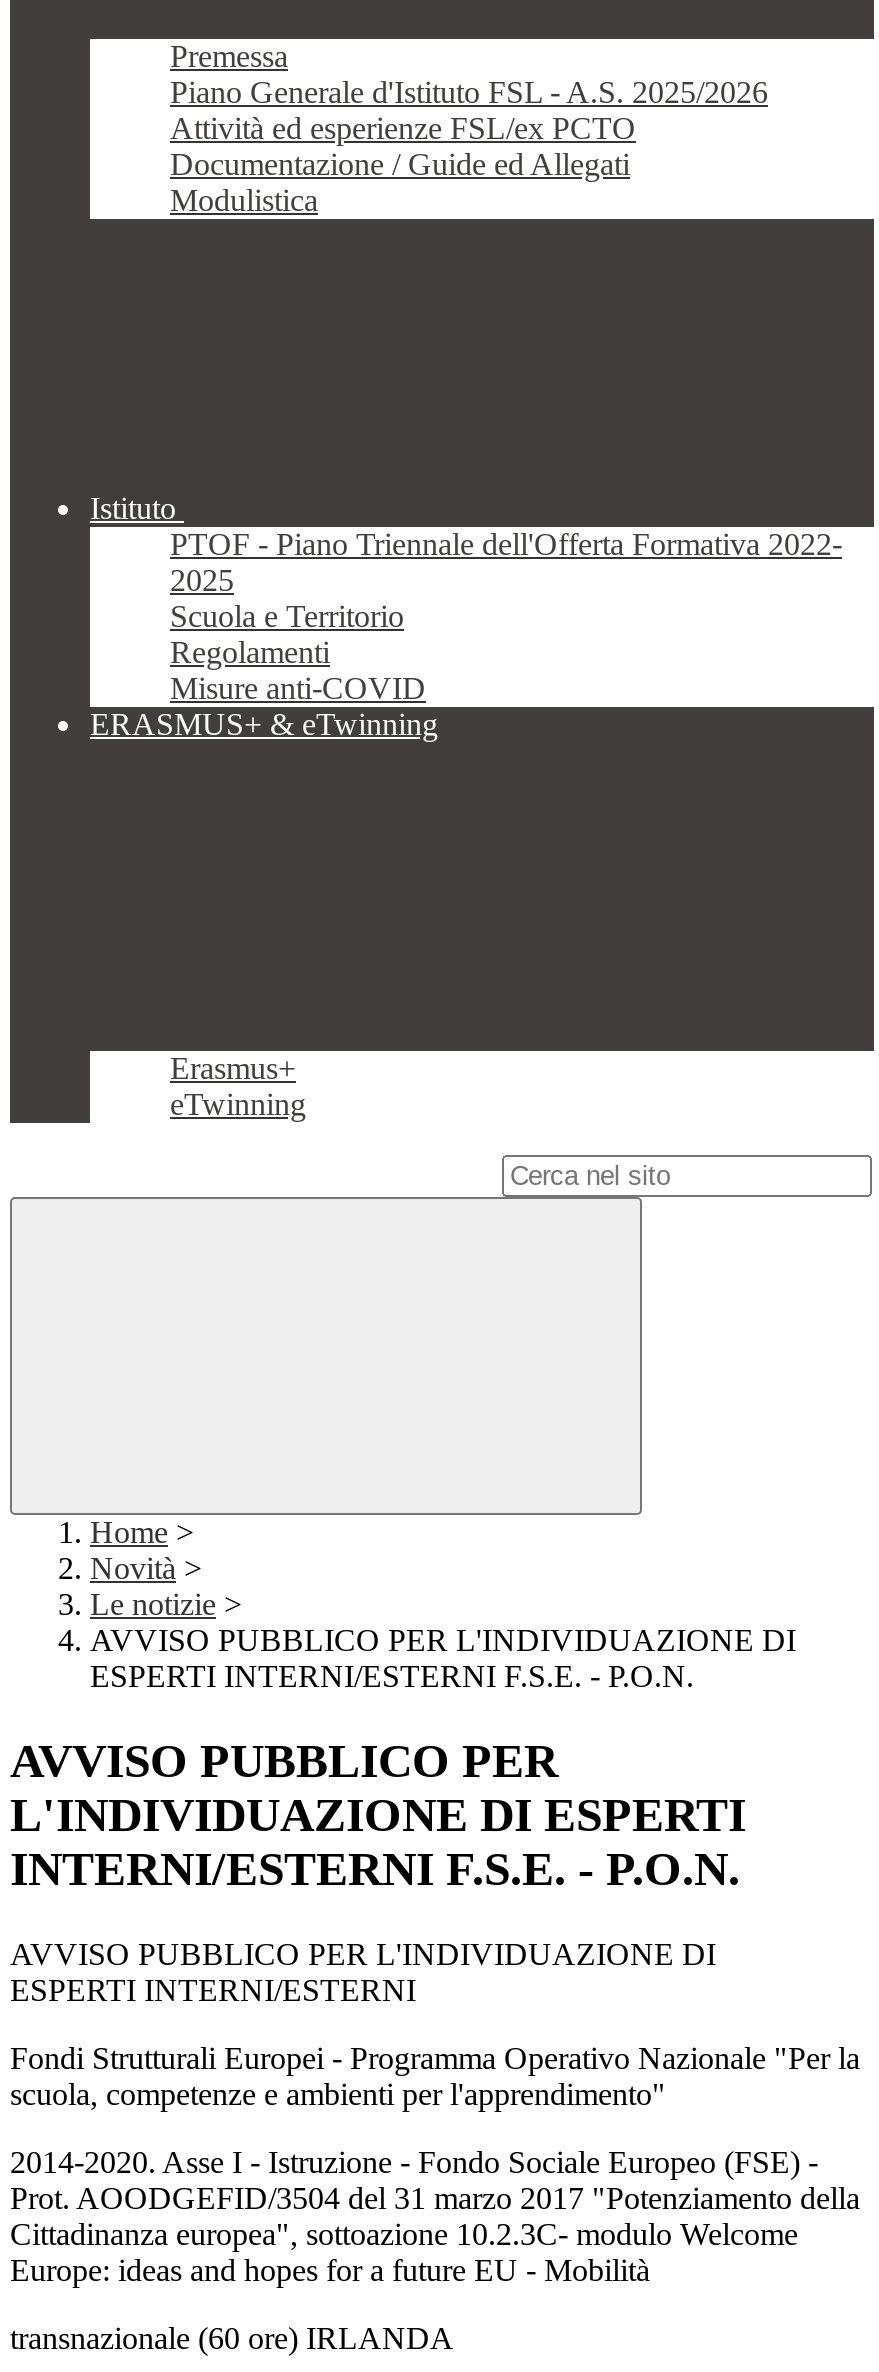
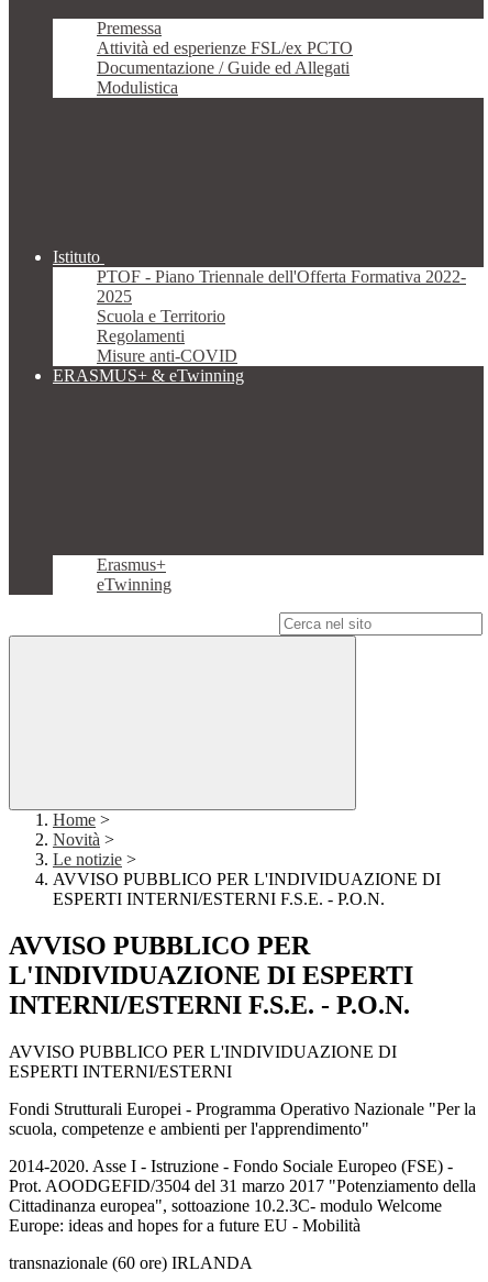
- Piano Generale d'Istituto FSL - A.S. 2025/2026
